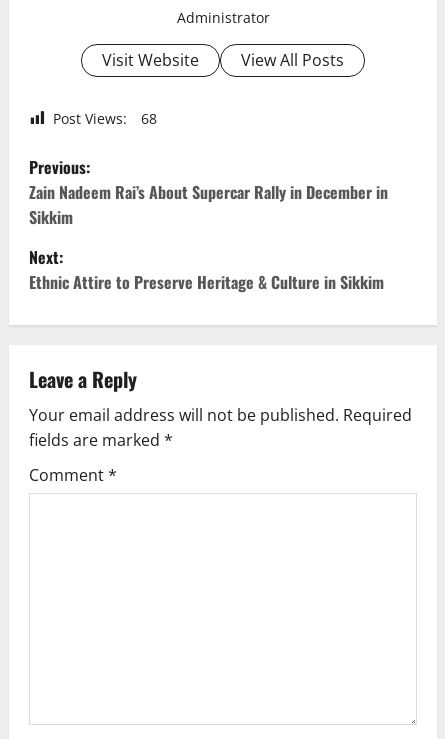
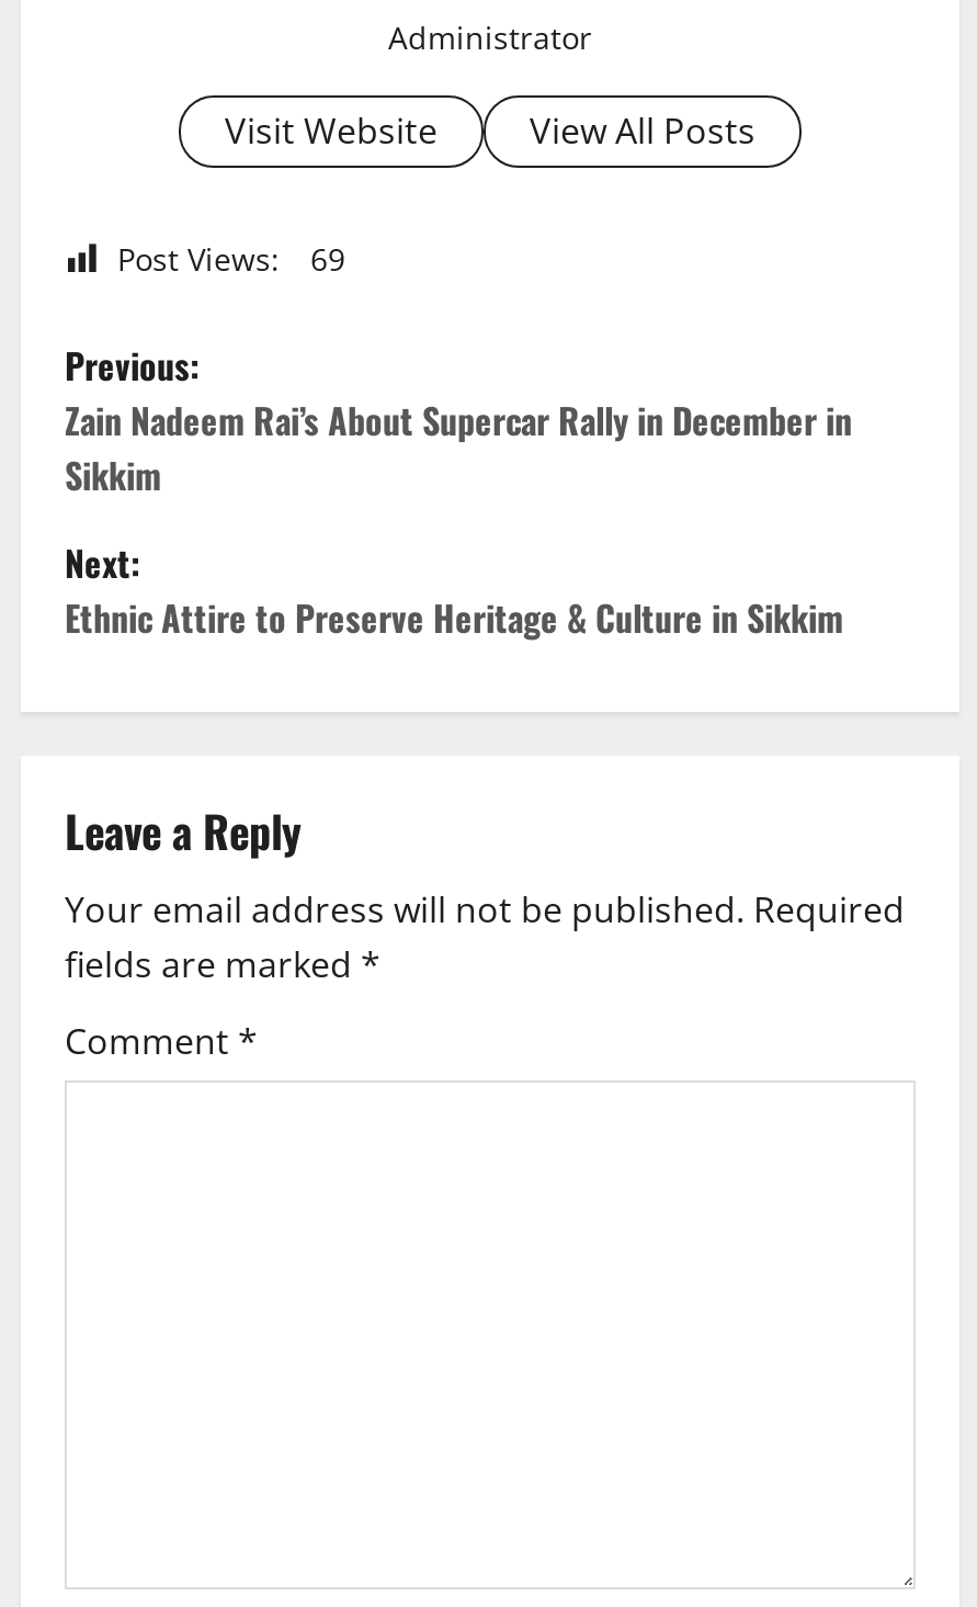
- Post Views: 68
+ Post Views: 69
